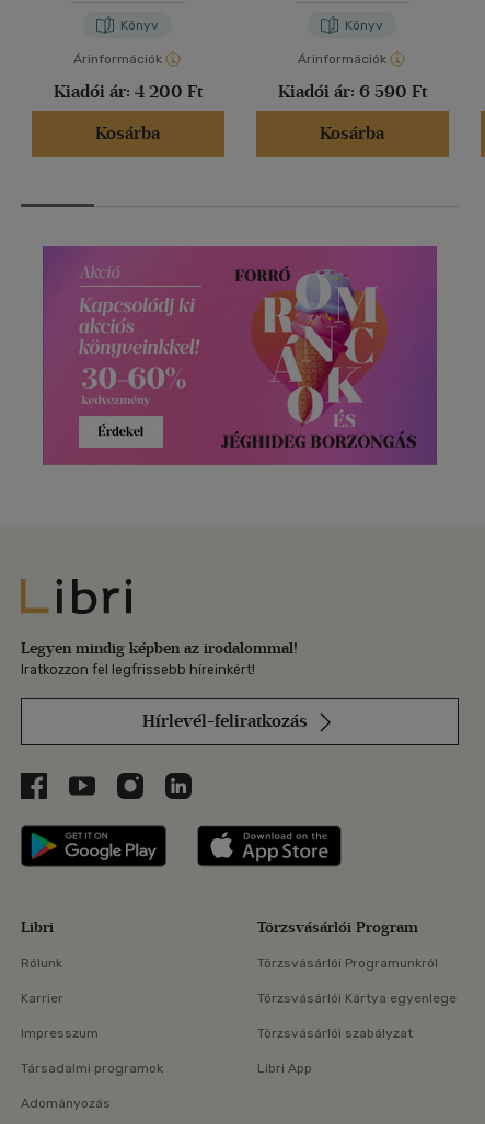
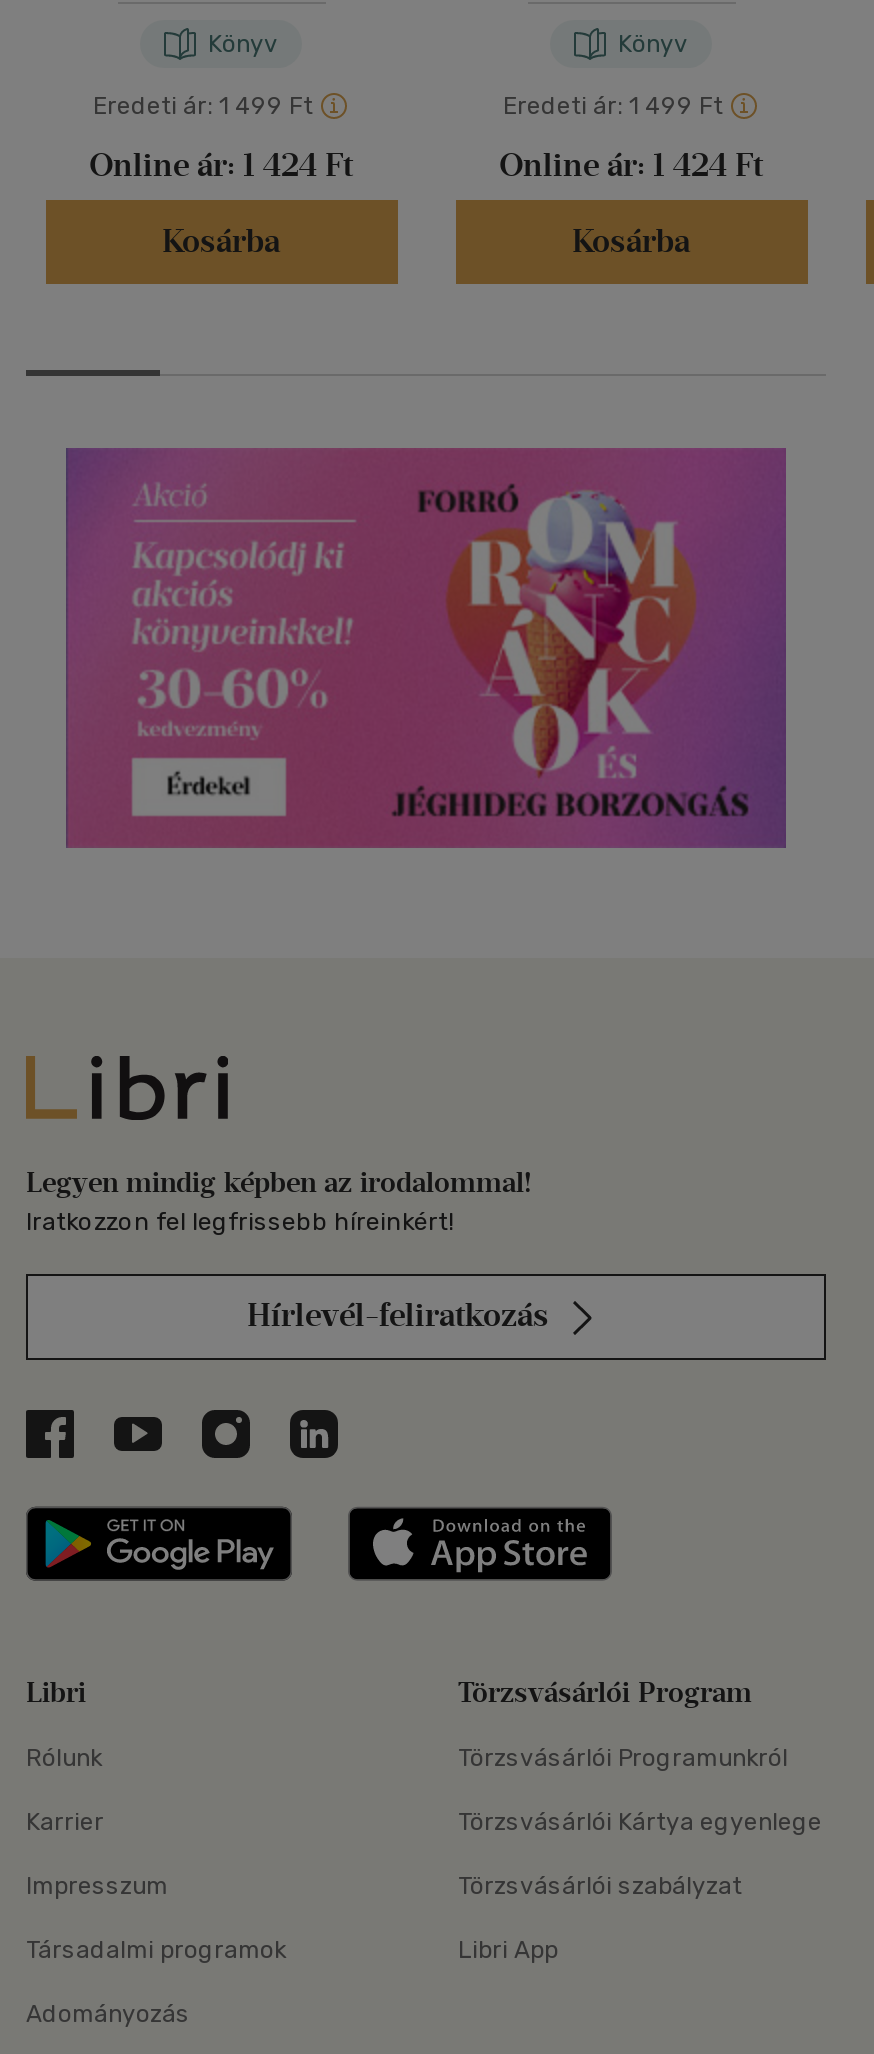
- Árinformációk
+ Eredeti ár: 1 499 Ft

- Árinformációk
+ Eredeti ár: 1 499 Ft

- Kiadói ár: 4 200 Ft
+ Online ár: 1 424 Ft

- Kiadói ár: 6 590 Ft
+ Online ár: 1 424 Ft
